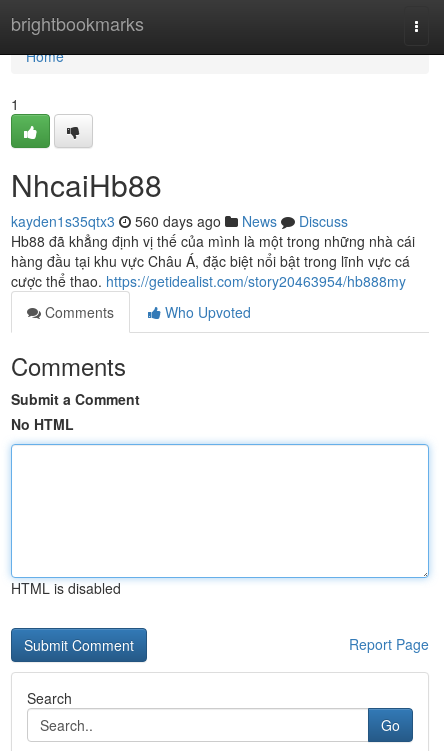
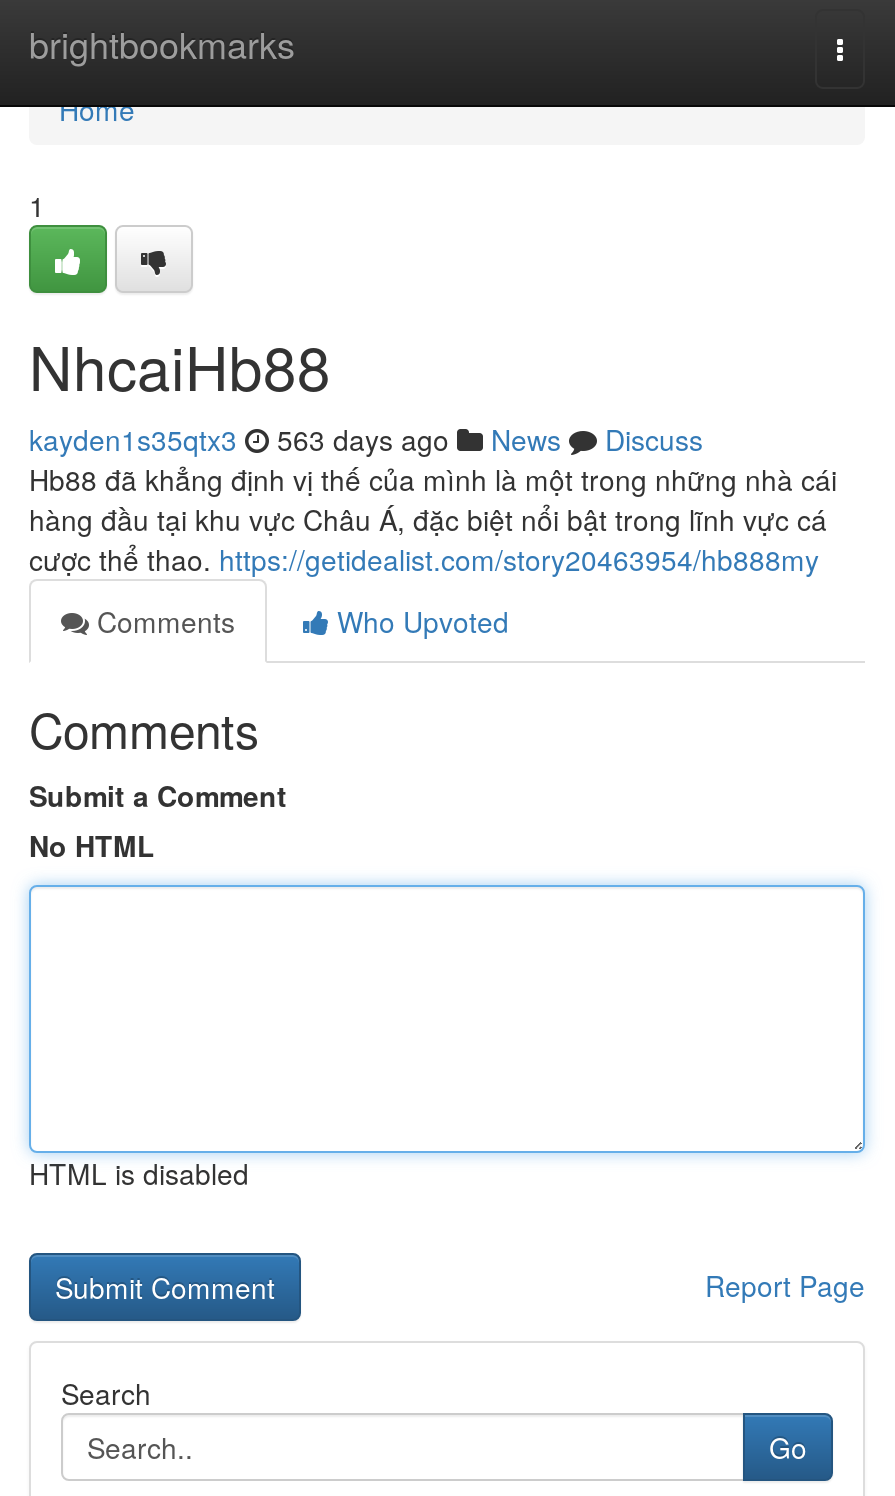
- kayden1s35qtx3 560 days ago News Discuss
+ kayden1s35qtx3 563 days ago News Discuss
